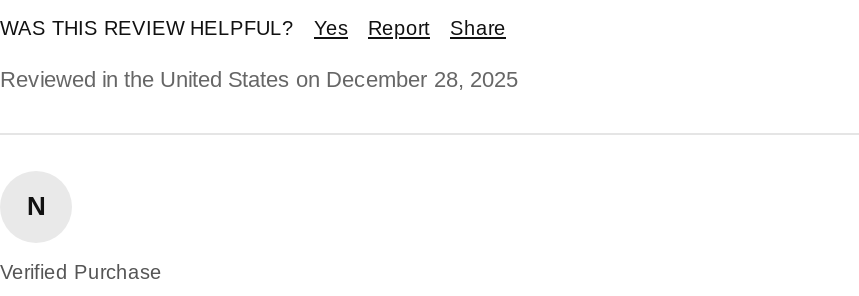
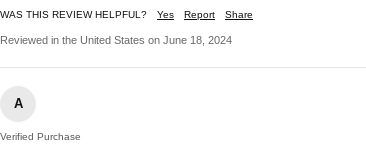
- Reviewed in the United States on December 28, 2025
+ Reviewed in the United States on June 18, 2024

- N
+ A
